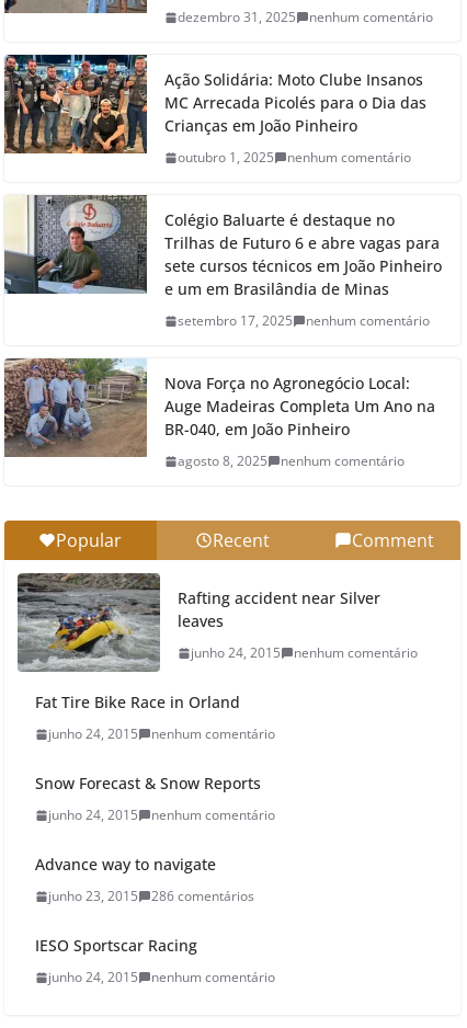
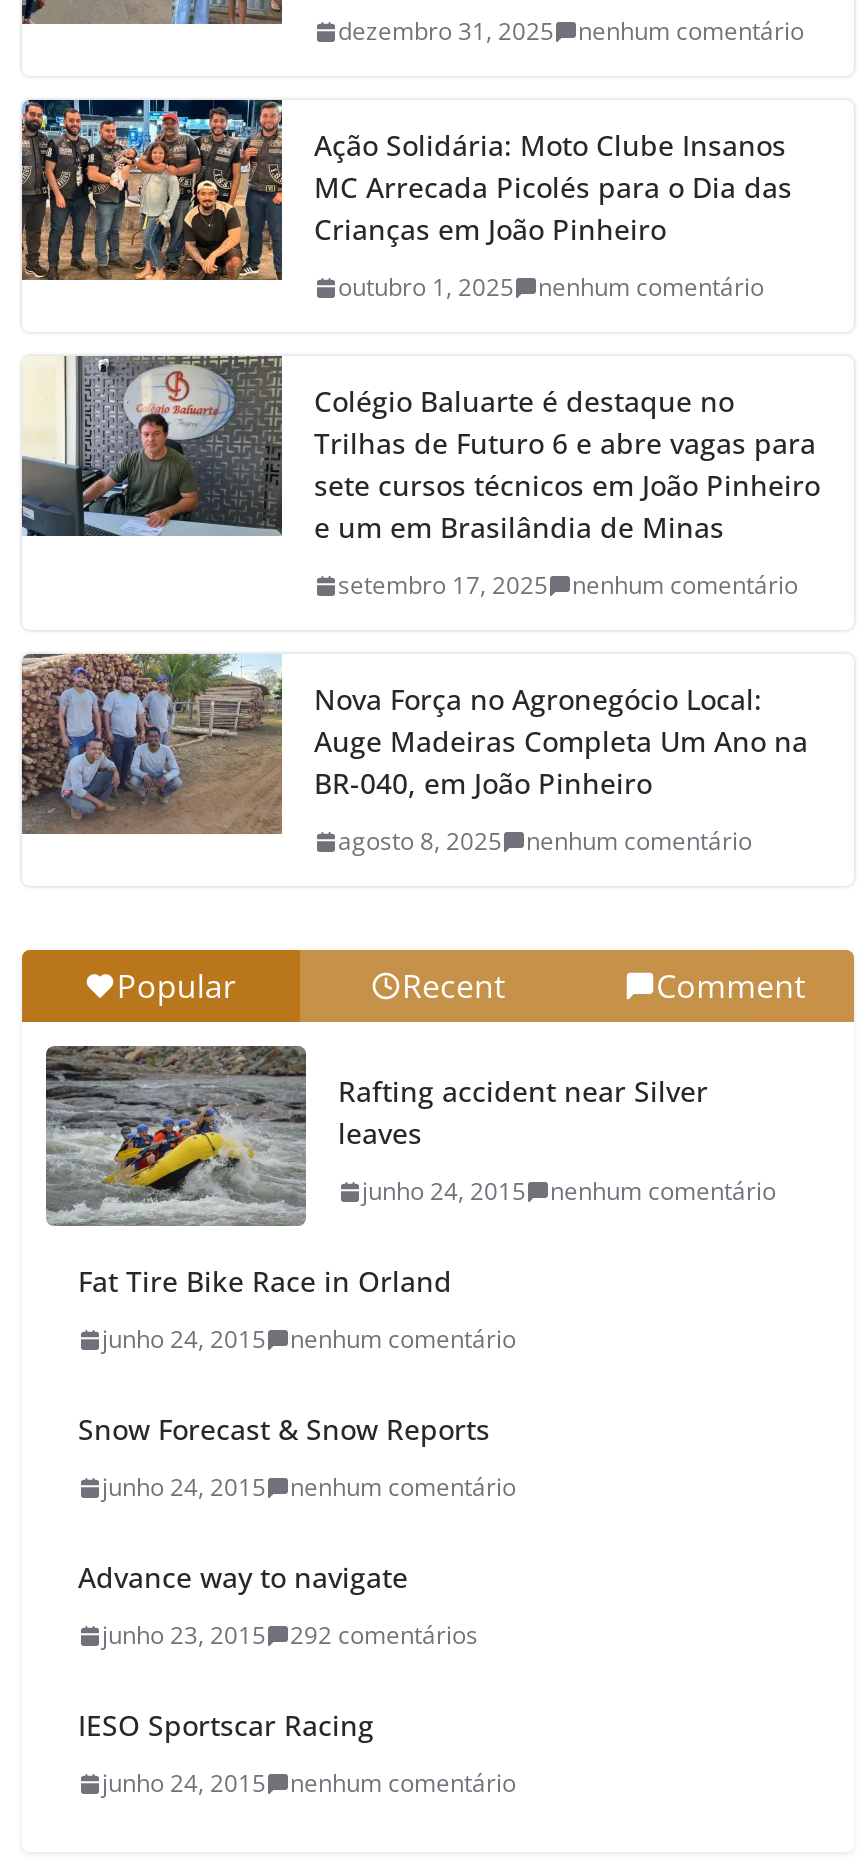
- junho 23, 2015 286 comentários
+ junho 23, 2015 292 comentários
